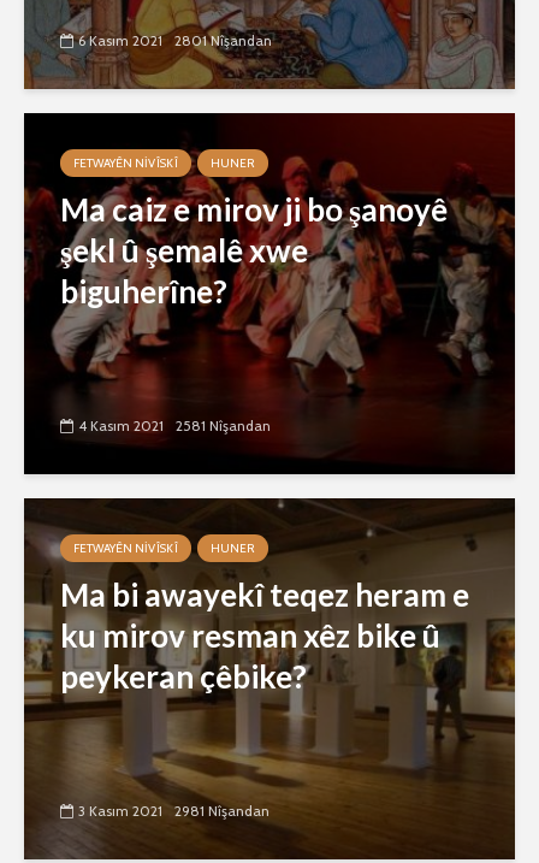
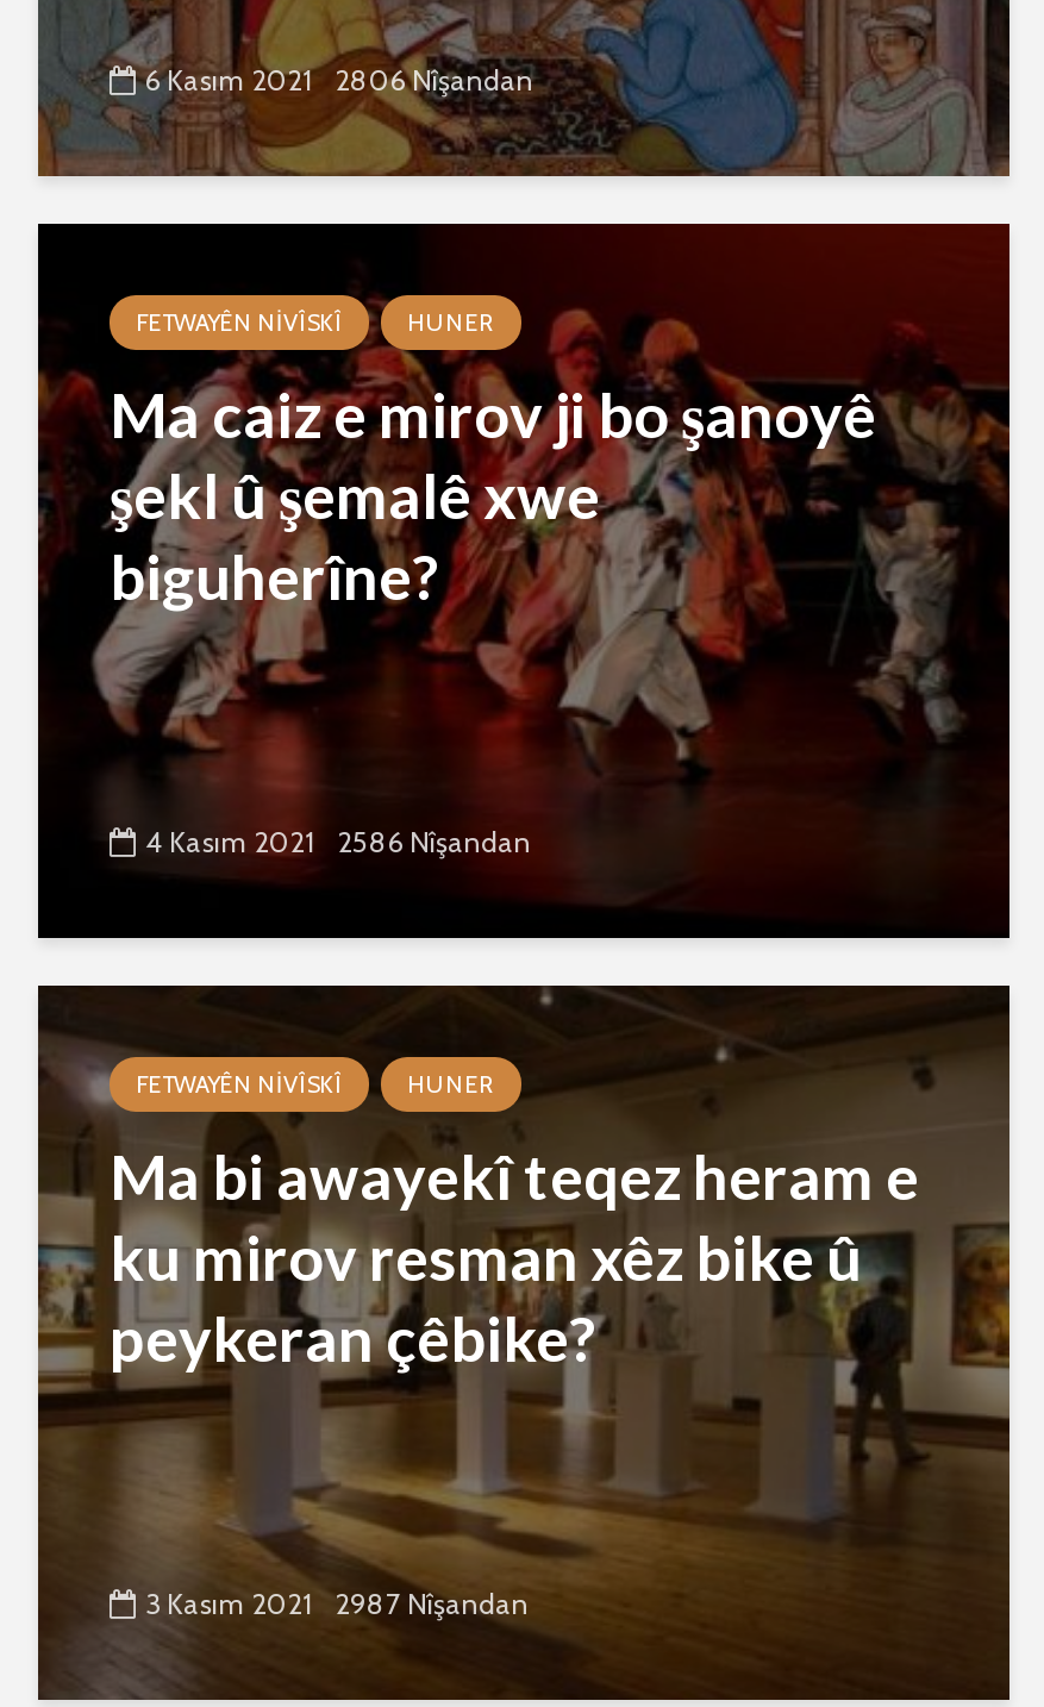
- 6 Kasım 2021 2801 Nîşandan
+ 6 Kasım 2021 2806 Nîşandan

- 4 Kasım 2021 2581 Nîşandan
+ 4 Kasım 2021 2586 Nîşandan

- 3 Kasım 2021 2981 Nîşandan
+ 3 Kasım 2021 2987 Nîşandan
